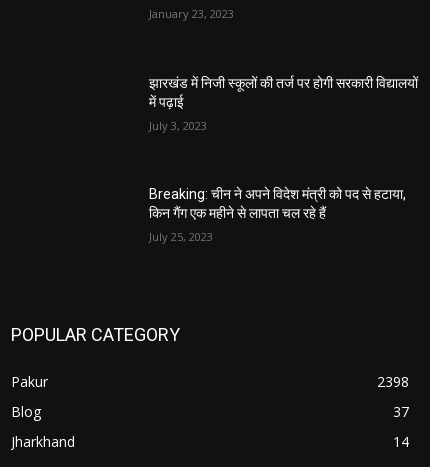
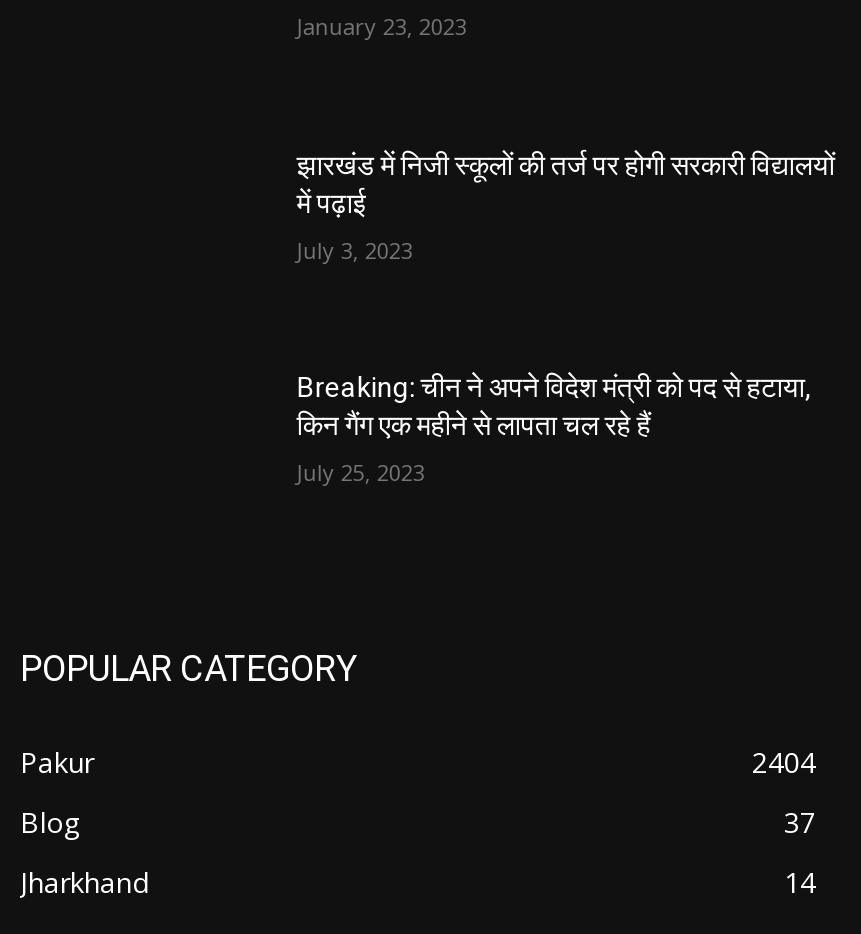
- 2398
+ 2404
